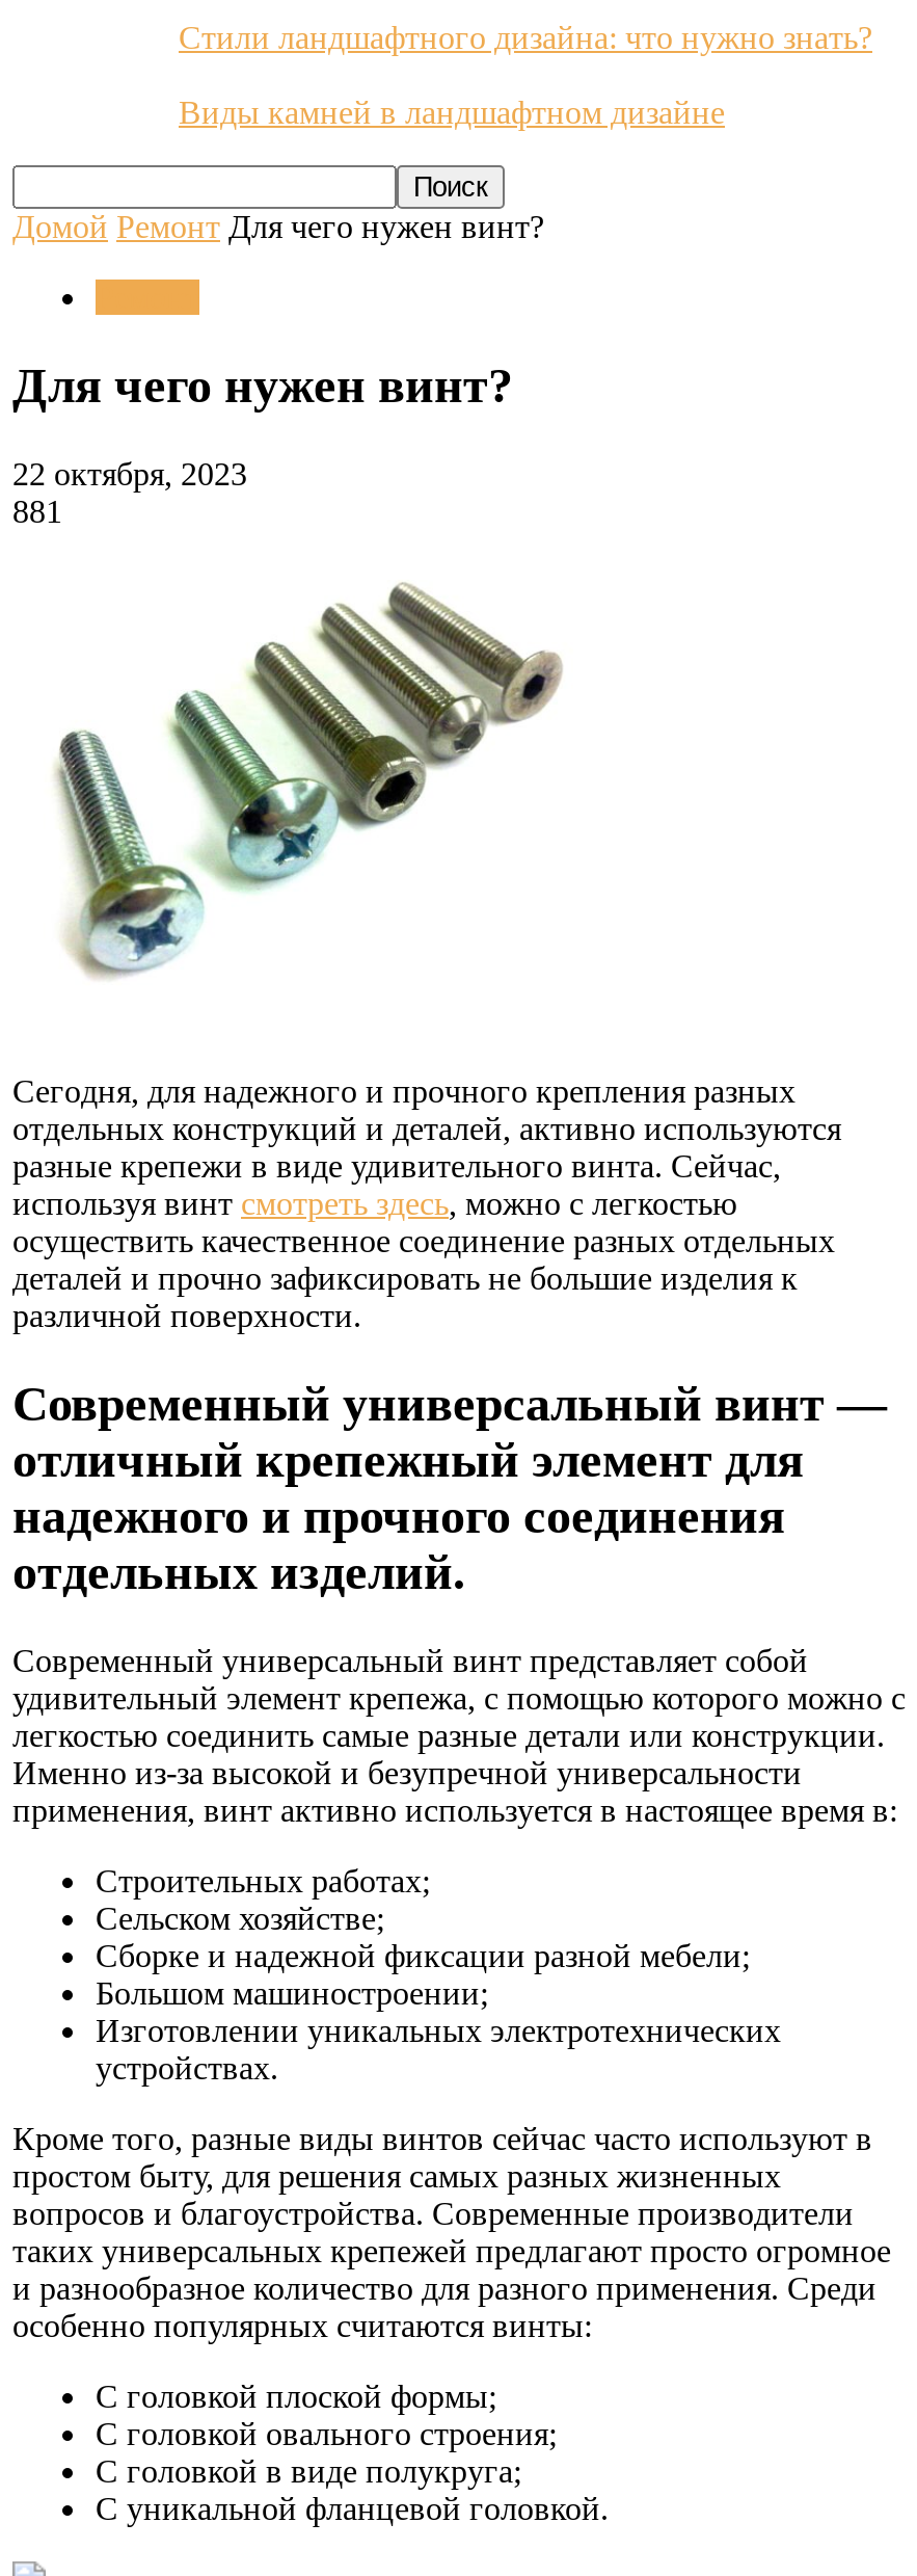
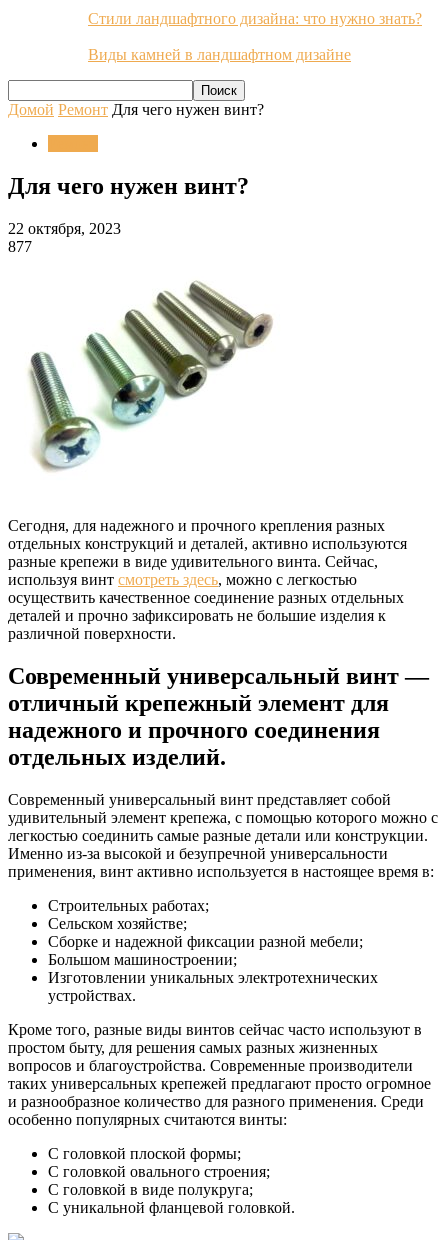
- 881
+ 877
